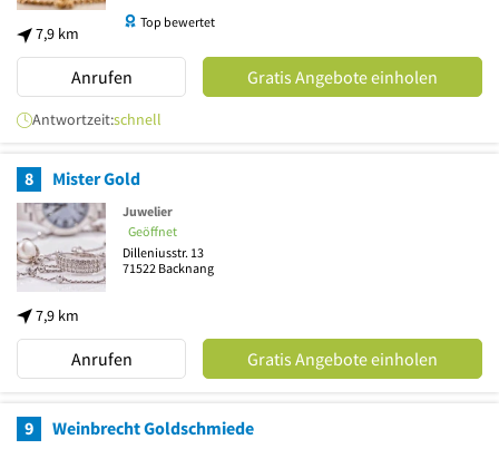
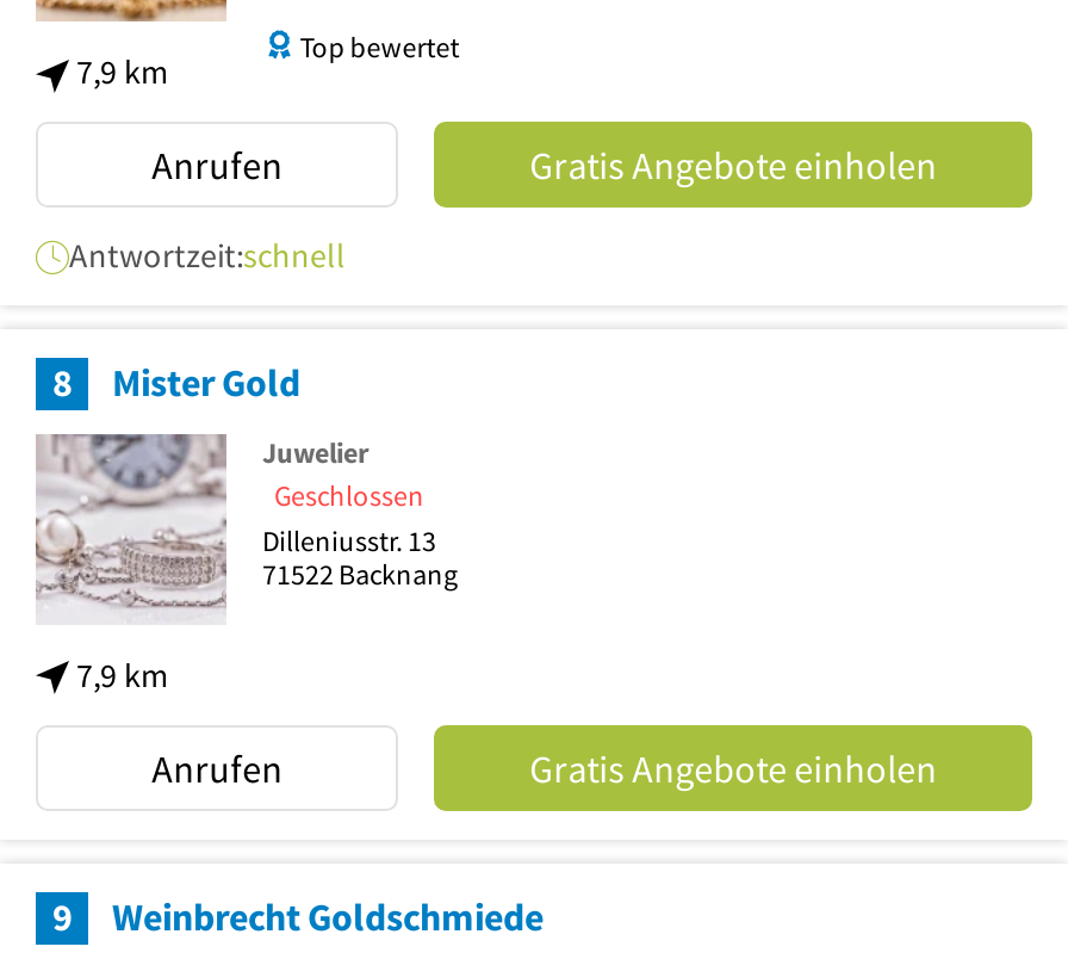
- Geöffnet
+ Geschlossen
